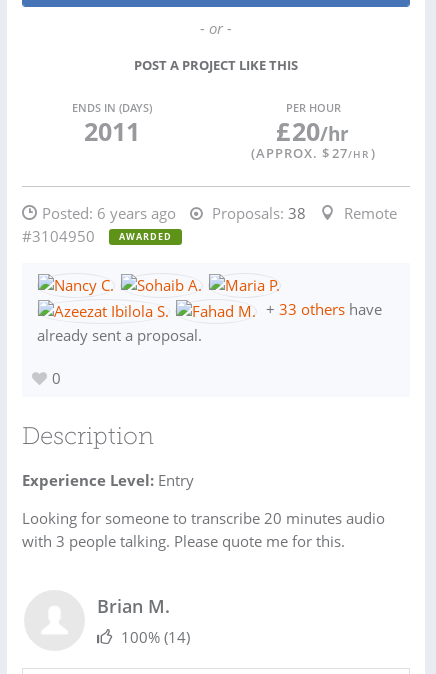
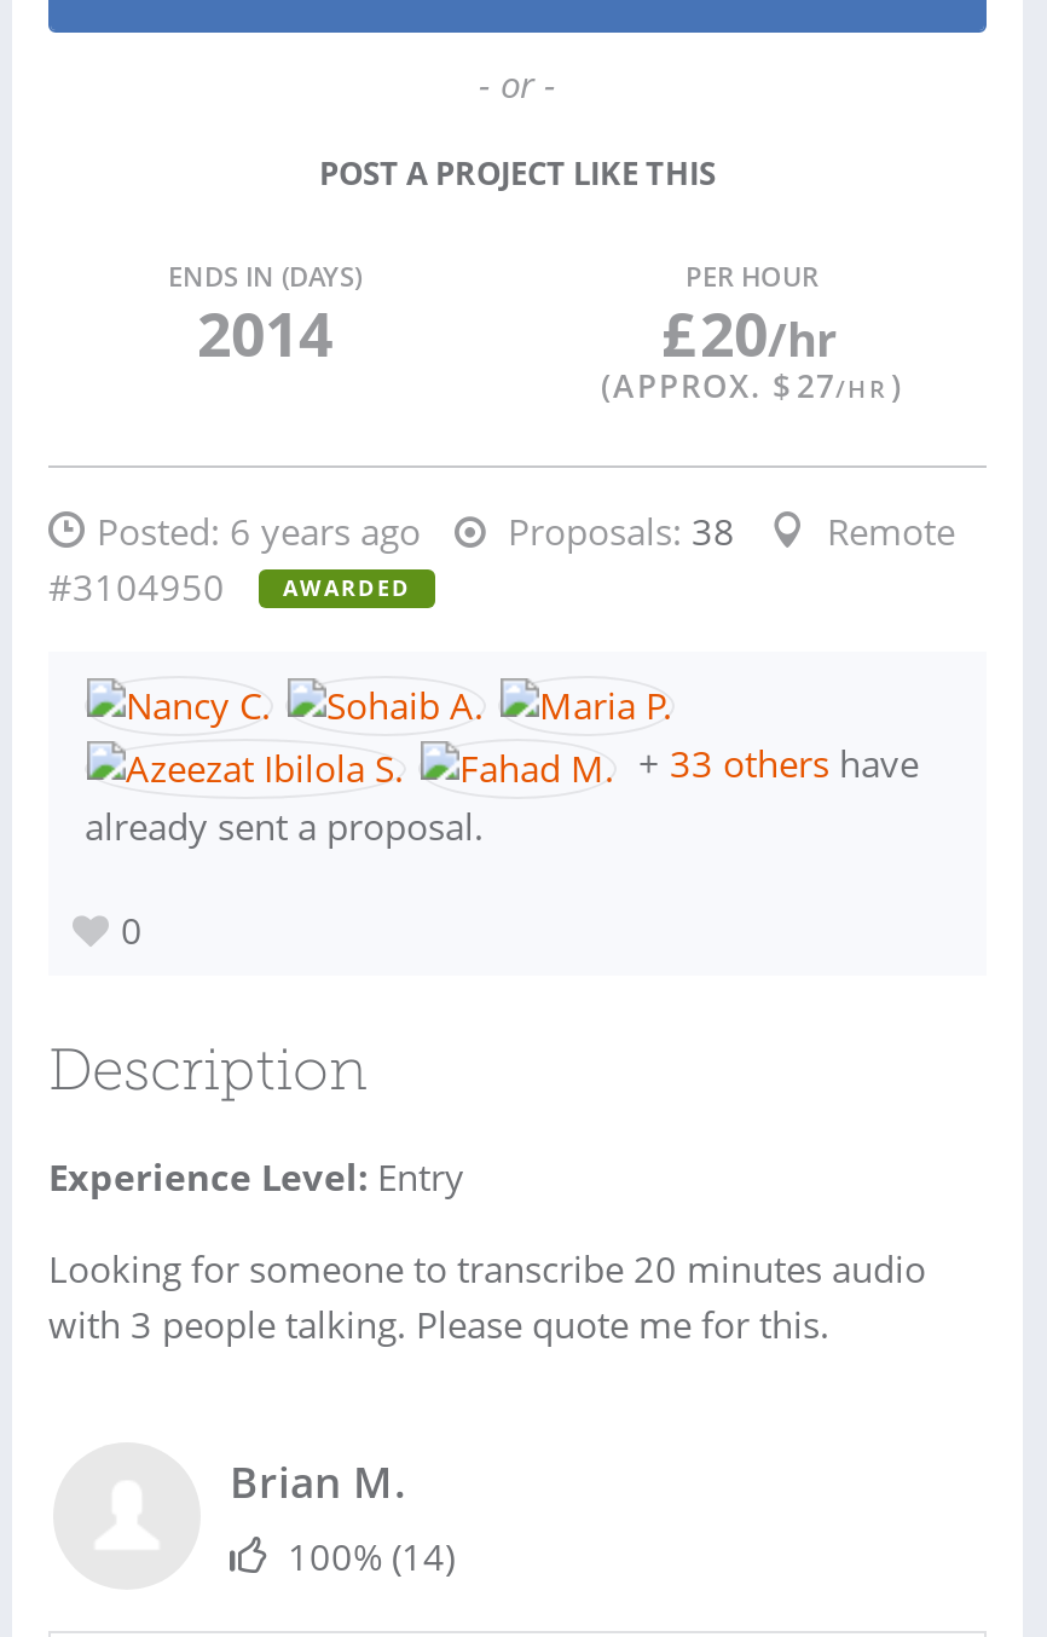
- 2011
+ 2014
